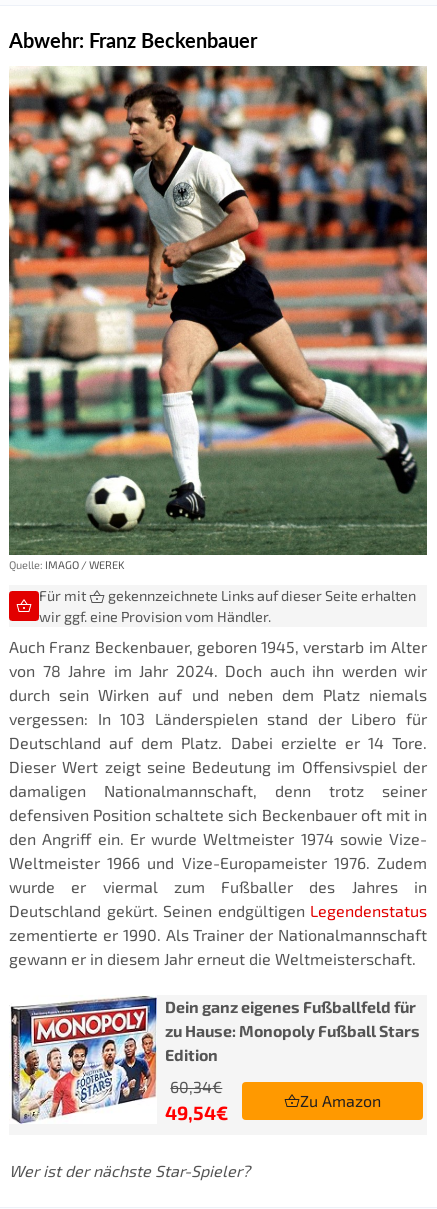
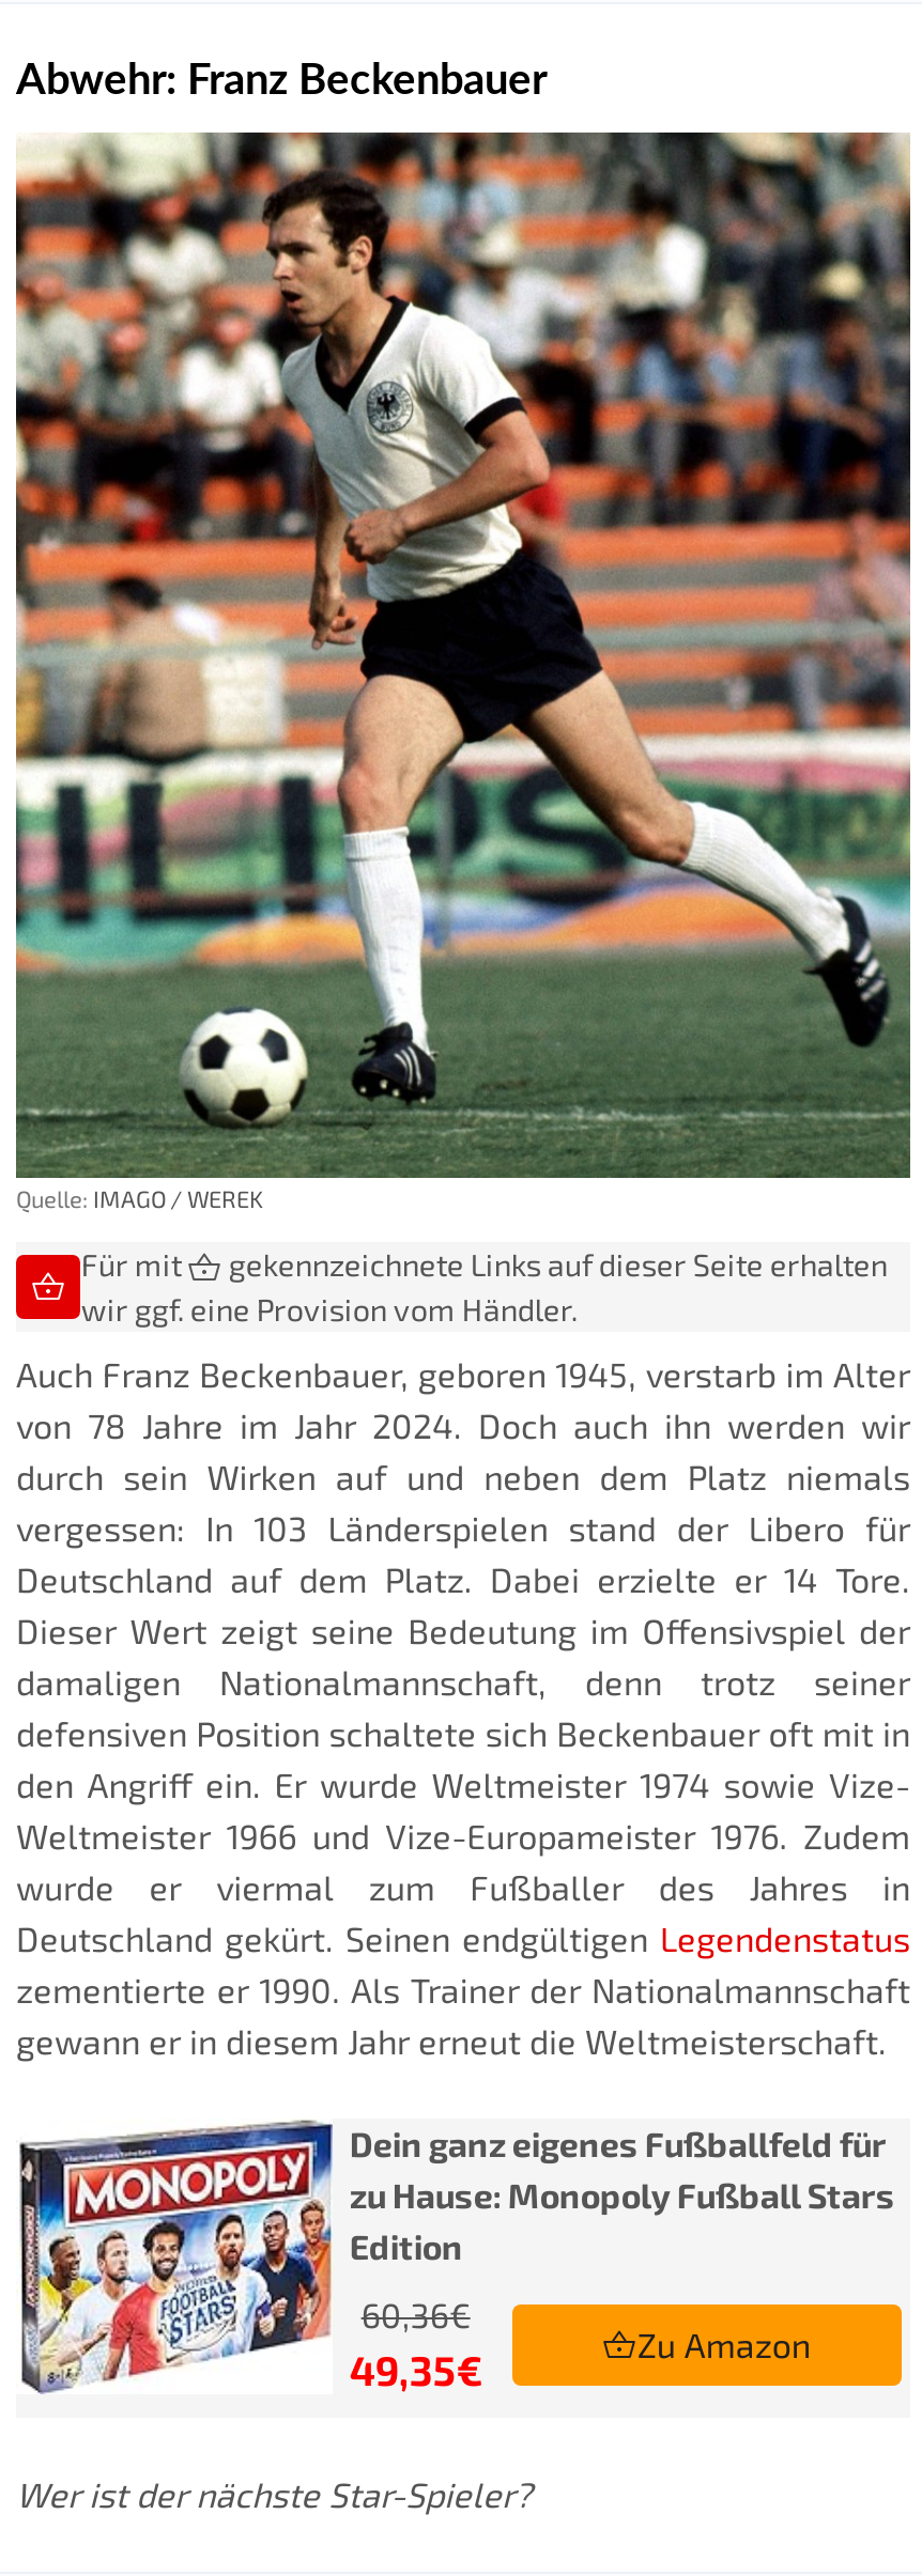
- 60,34€
+ 60,36€

- 49,54€
+ 49,35€
